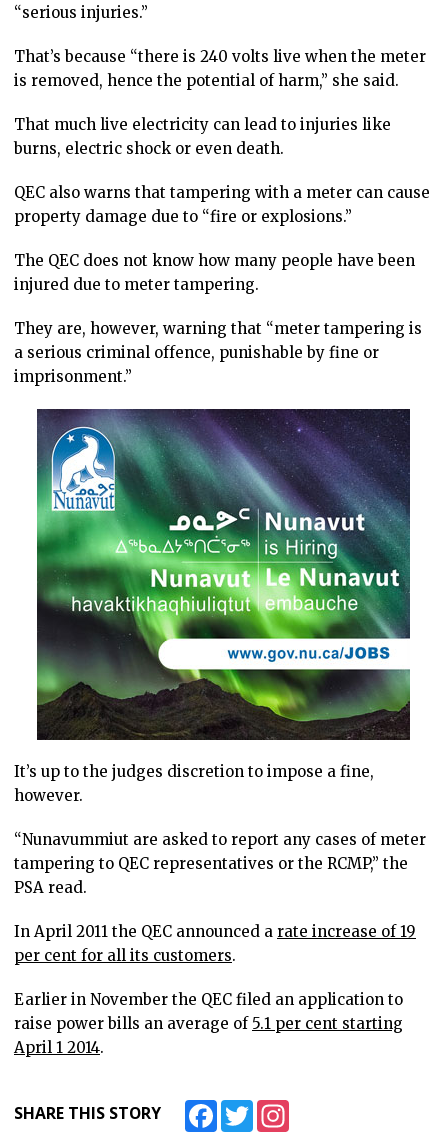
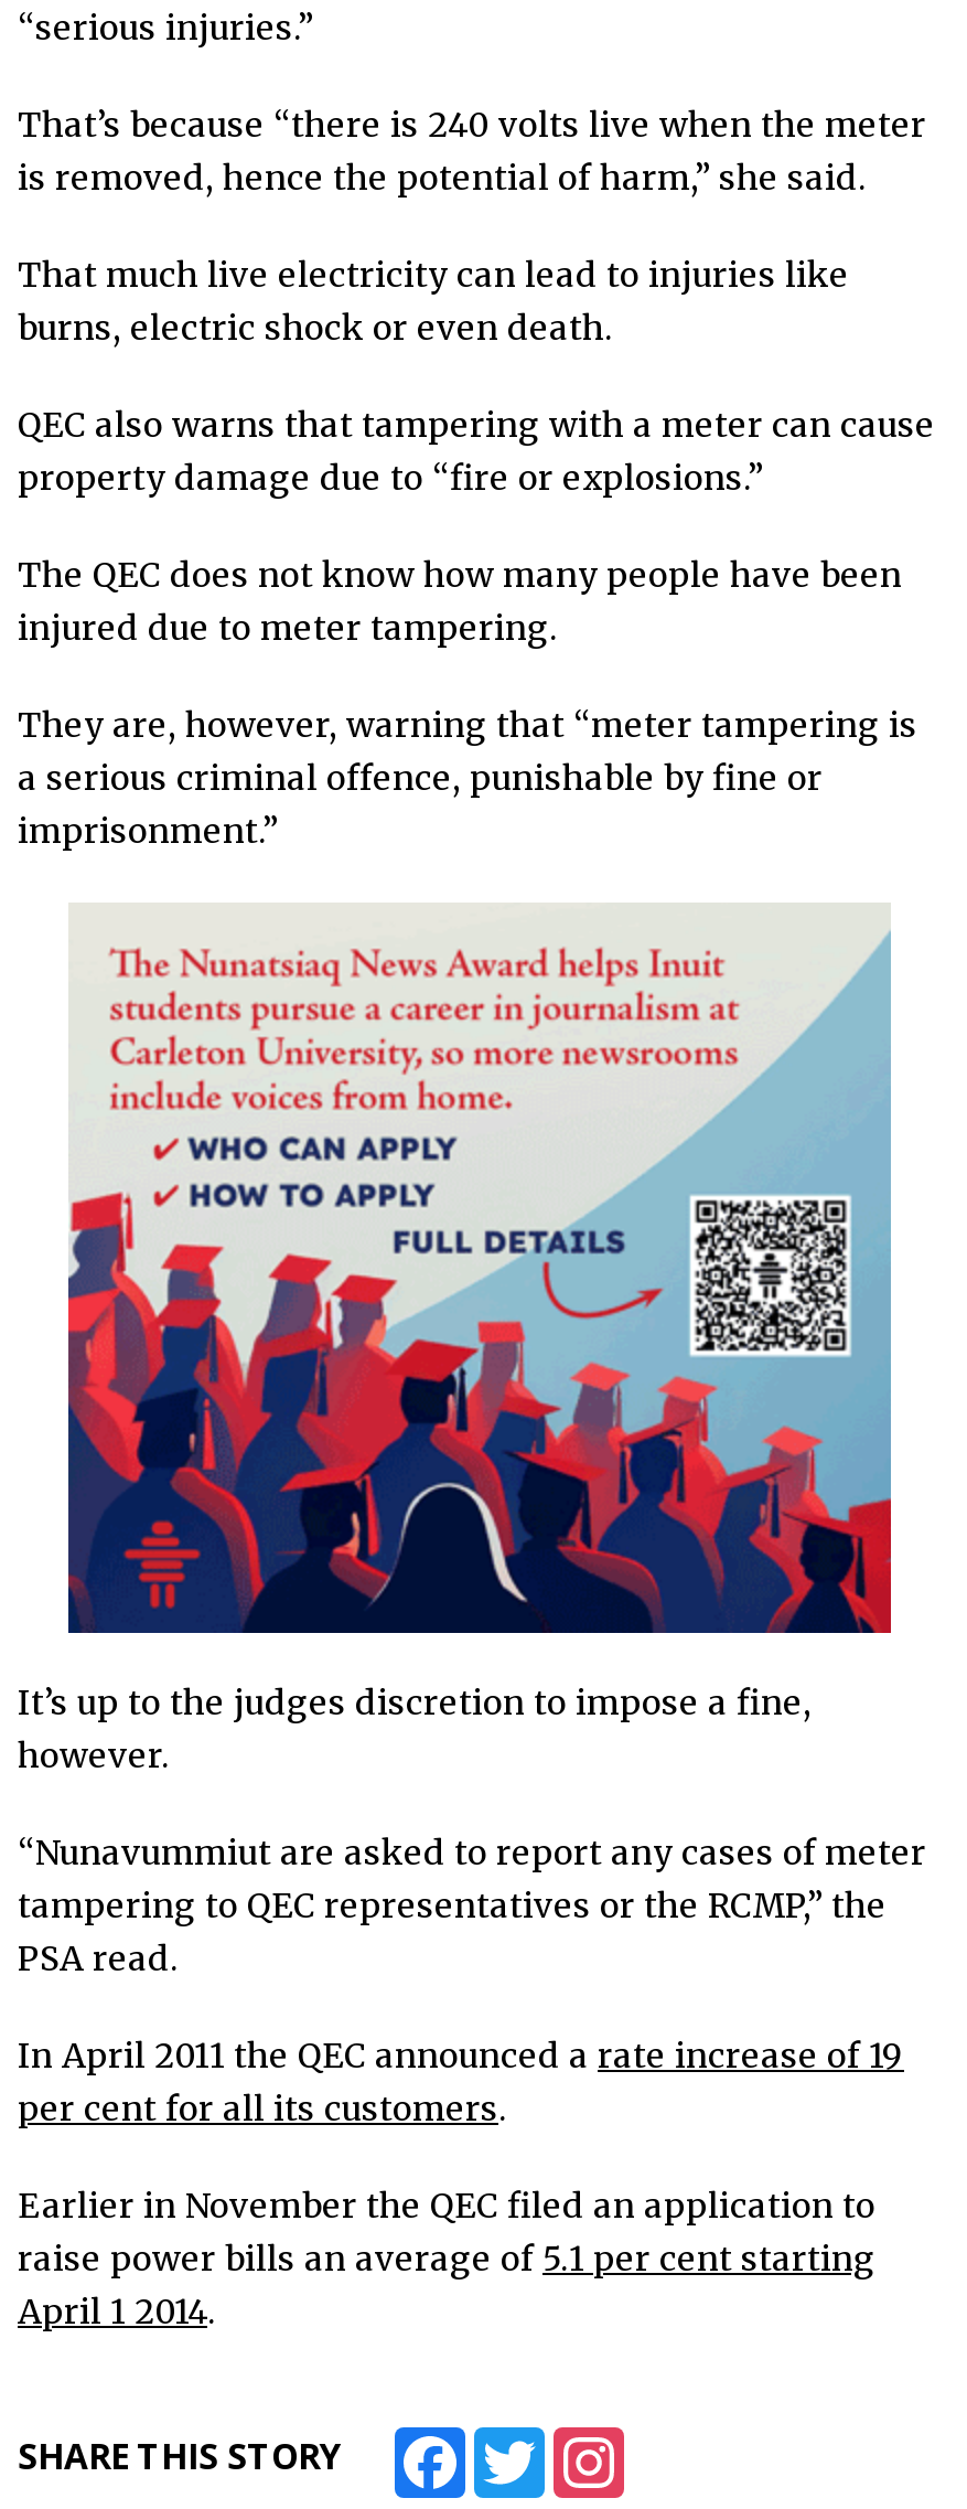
- [image]
+ [image]
